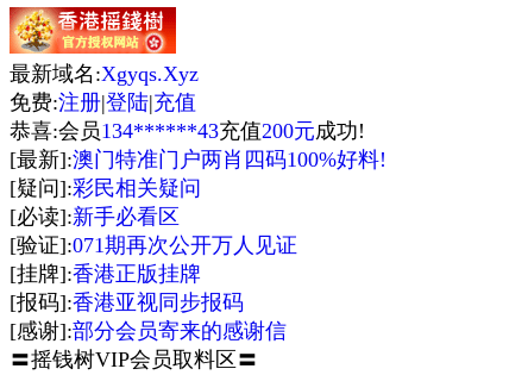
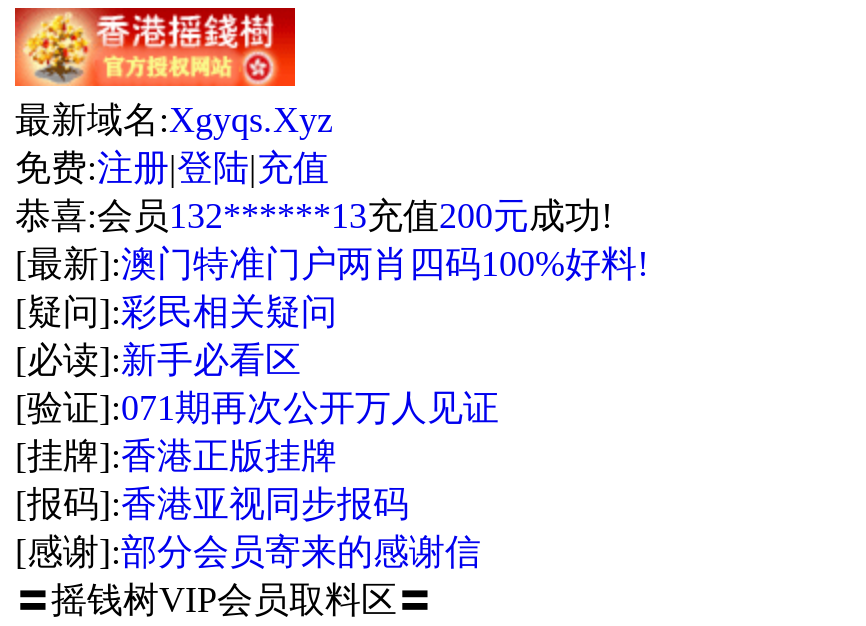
- 恭喜:会员134******43充值200元成功!
+ 恭喜:会员132******13充值200元成功!
